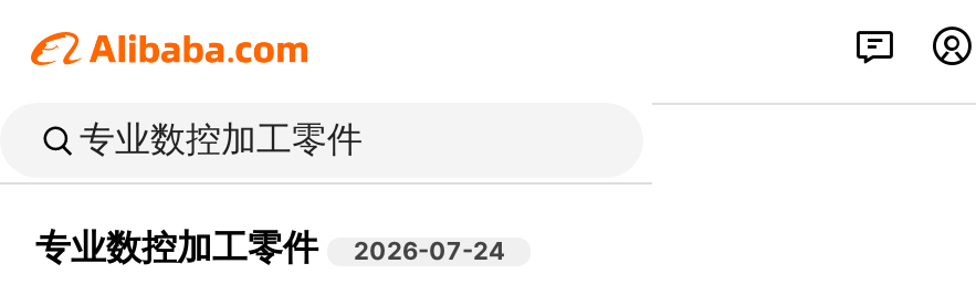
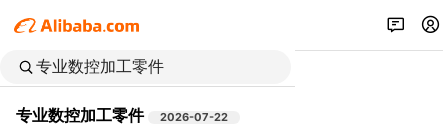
- 专业数控加工零件 2026-07-24
+ 专业数控加工零件 2026-07-22
